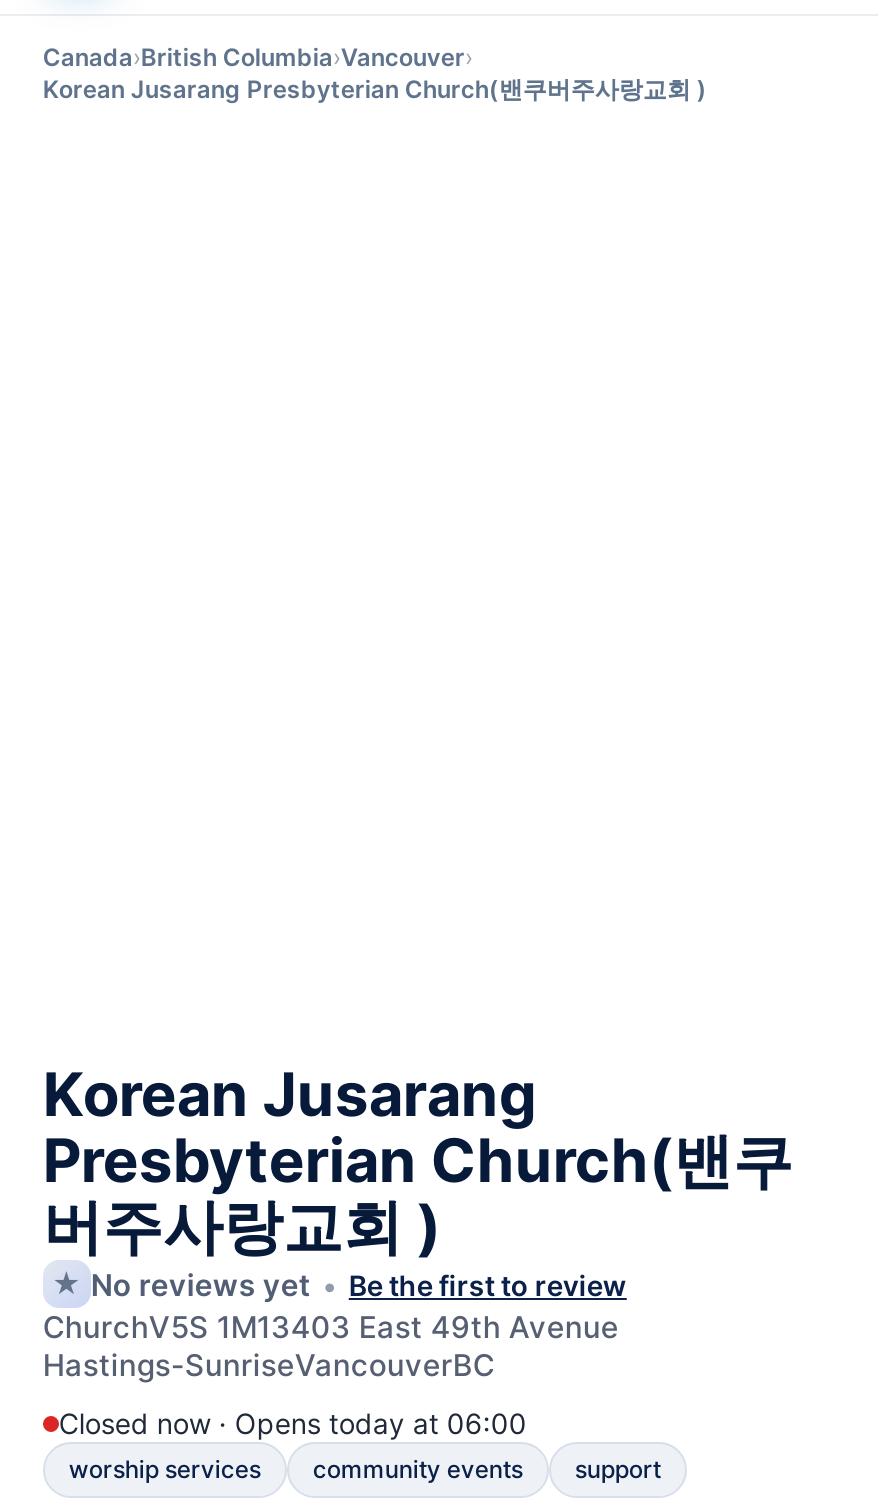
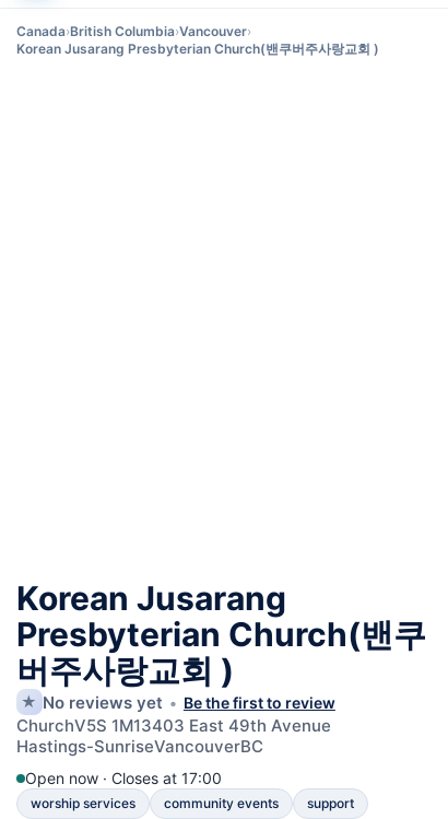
- Closed now · Opens today at 06:00
+ Open now · Closes at 17:00
